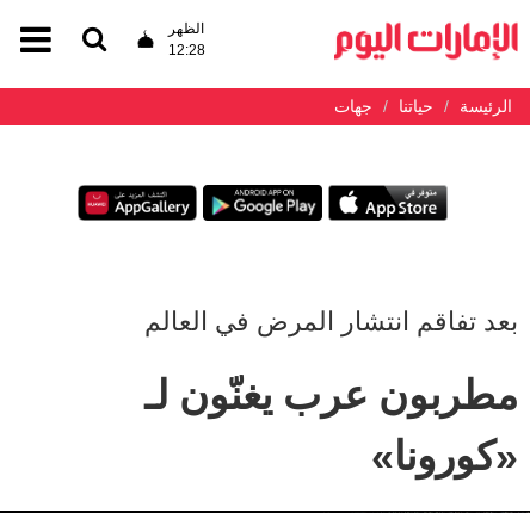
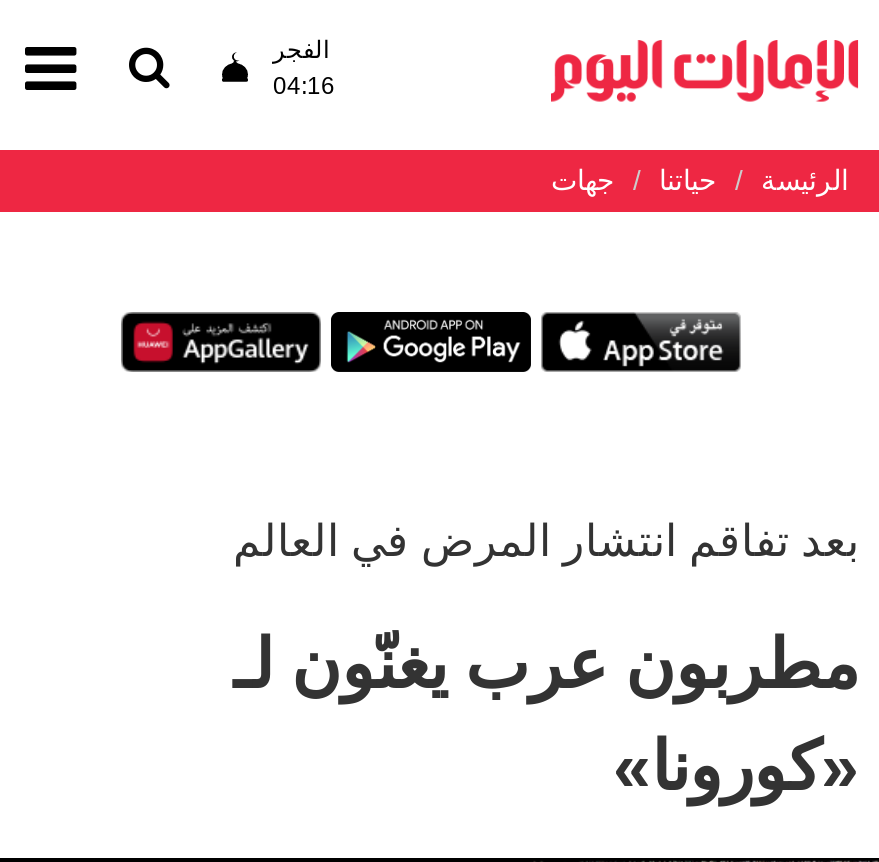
- الظهر
- 12:28
+ الفجر
+ 04:16
